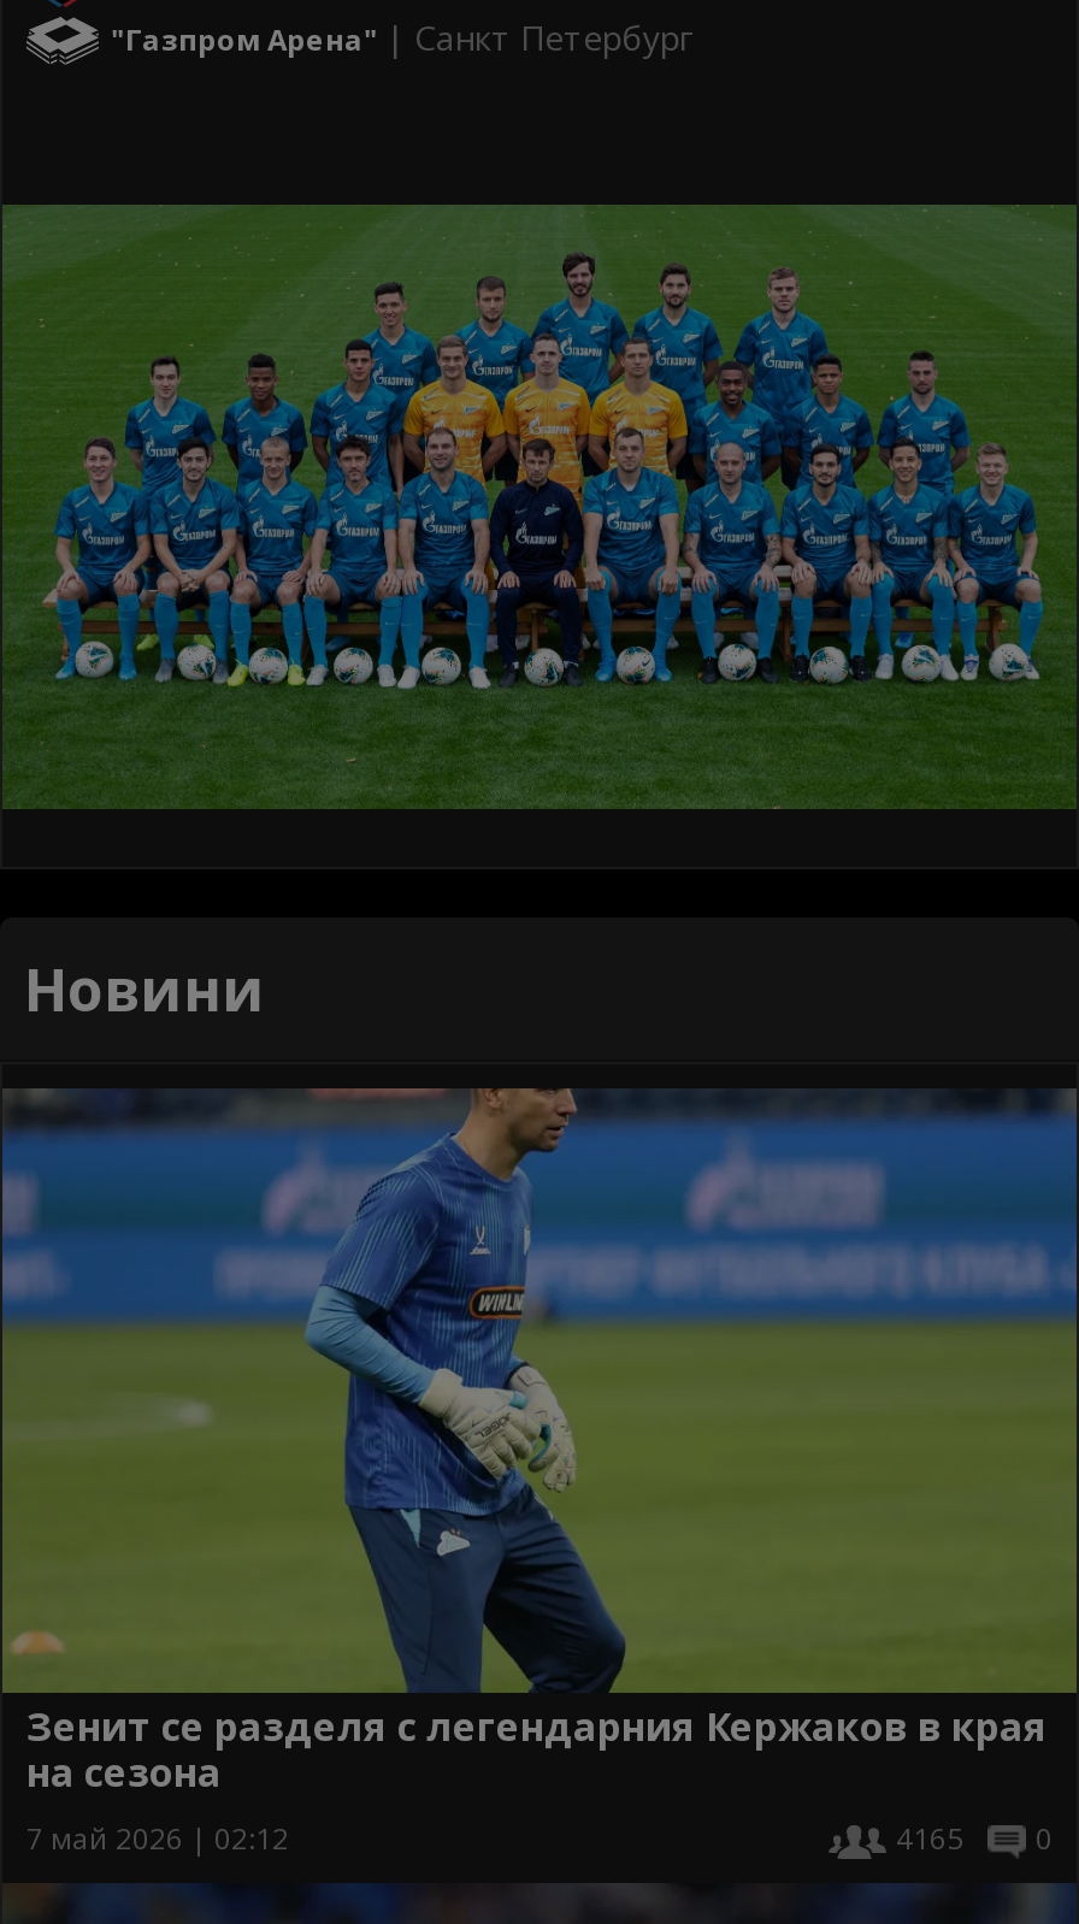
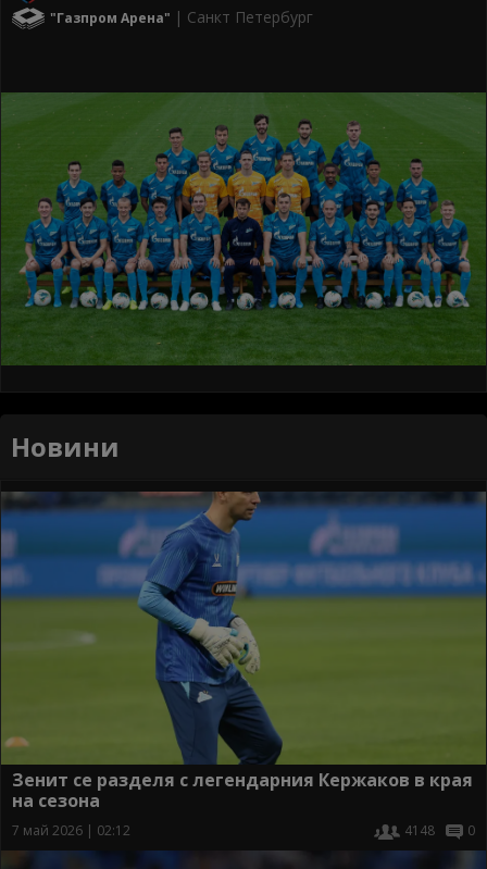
- 4165 0
+ 4148 0
